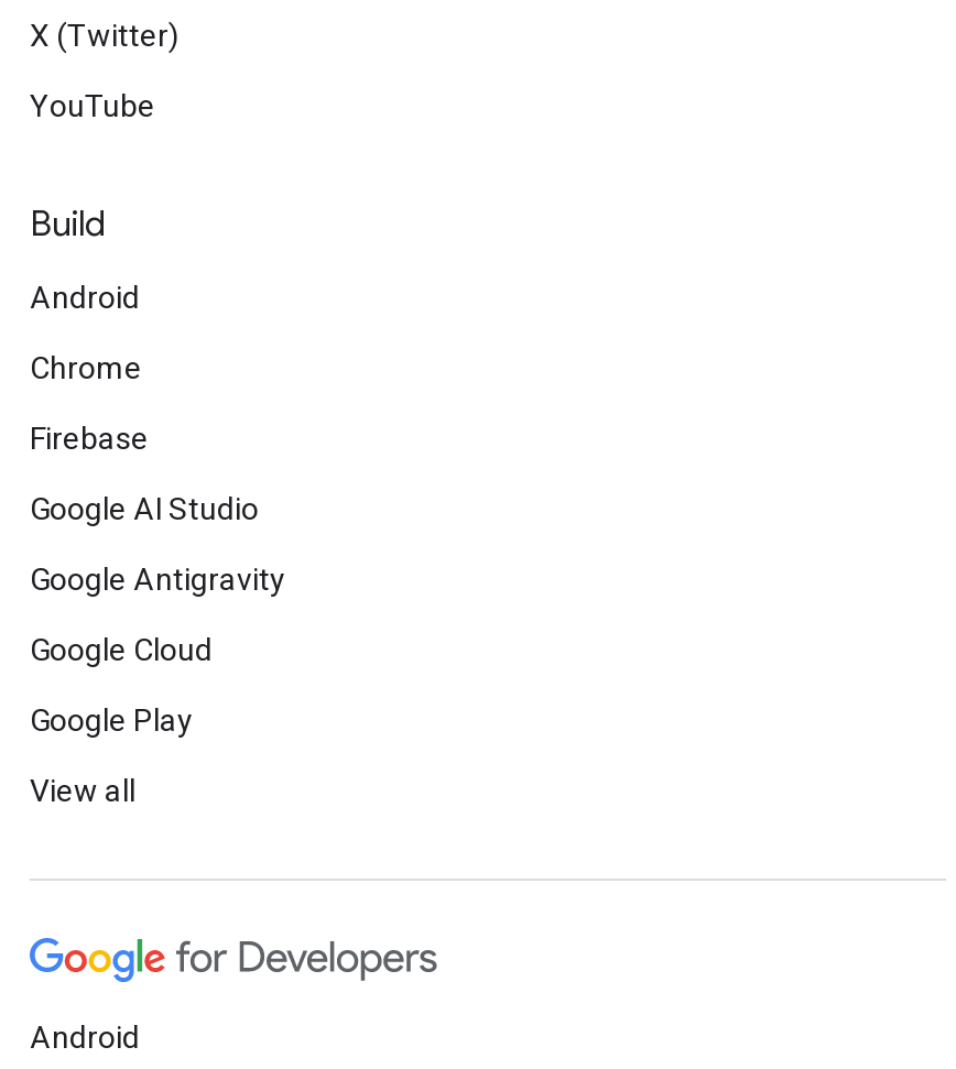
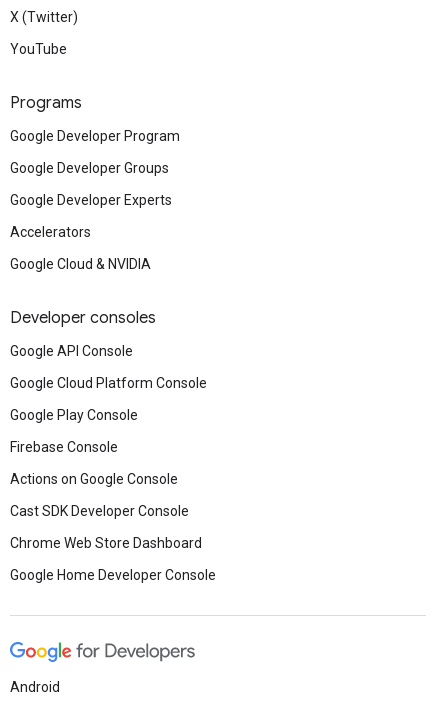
- Build
- Android
- Chrome
- Firebase
- Google AI Studio
- Google Antigravity
- Google Cloud
- Google Play
- View all
+ Programs
+ Google Developer Program
+ Google Developer Groups
+ Google Developer Experts
+ Accelerators
+ Google Cloud & NVIDIA
+ Developer consoles
+ Google API Console
+ Google Cloud Platform Console
+ Google Play Console
+ Firebase Console
+ Actions on Google Console
+ Cast SDK Developer Console
+ Chrome Web Store Dashboard
+ Google Home Developer Console
